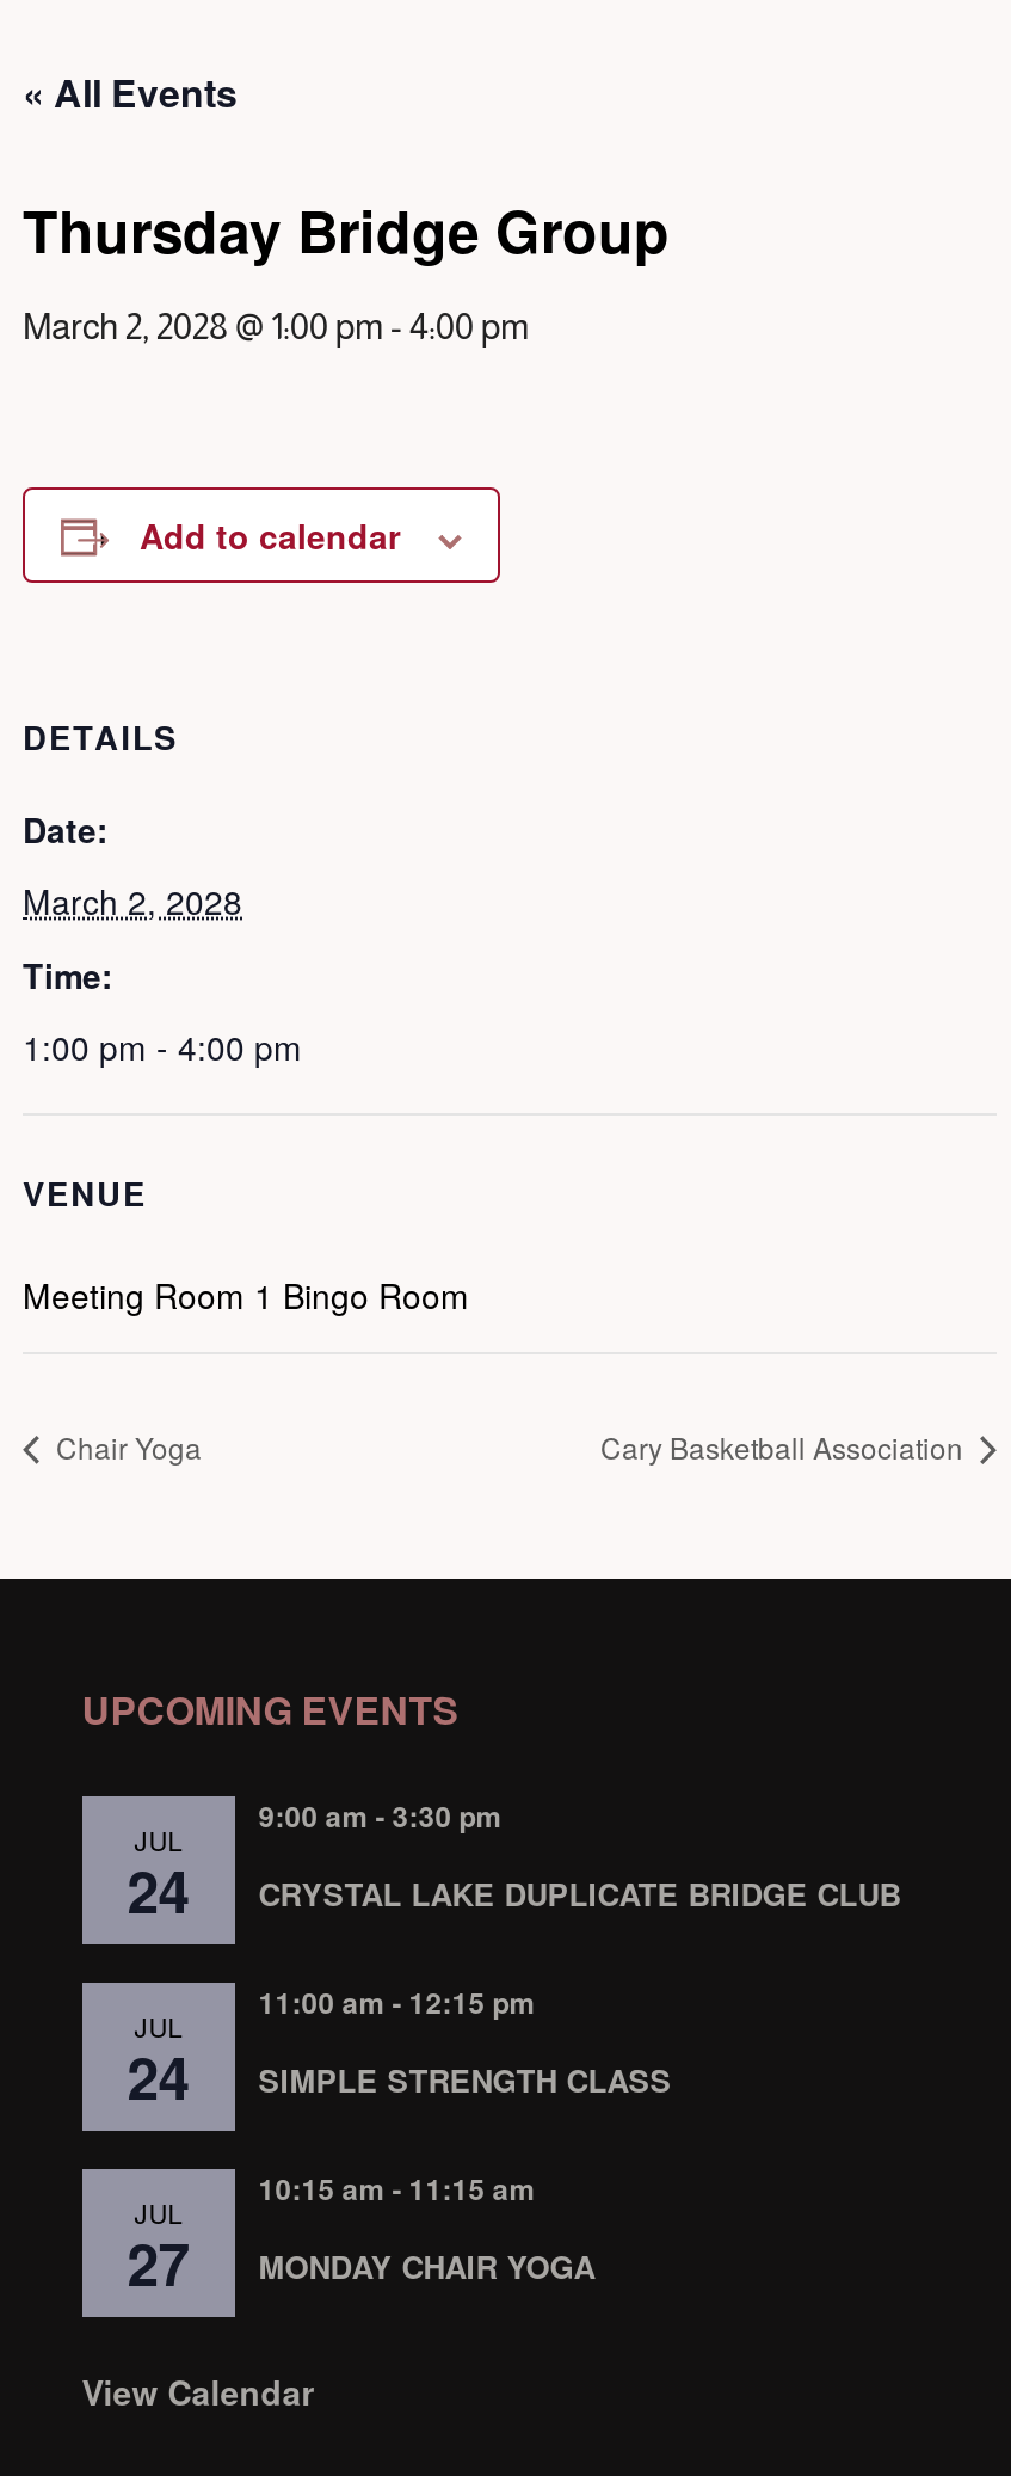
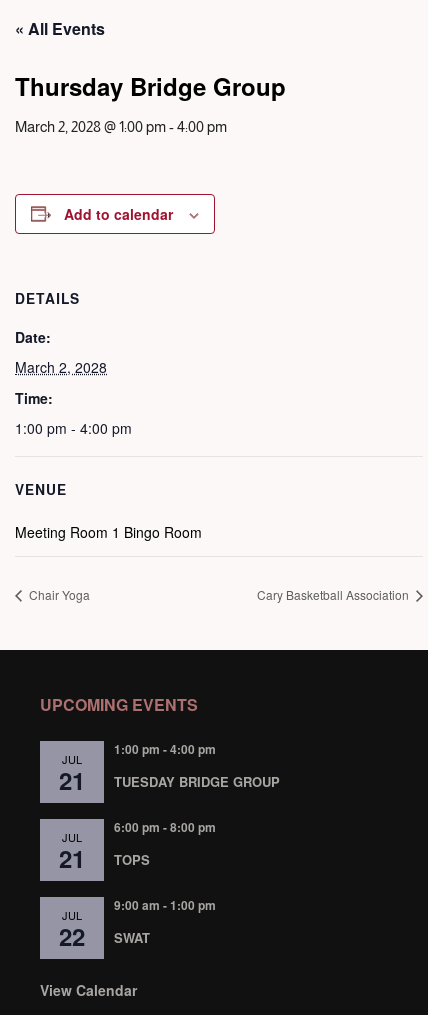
- 9:00 am - 3:30 pm
+ 1:00 pm - 4:00 pm

- 24
+ 21

- CRYSTAL LAKE DUPLICATE BRIDGE CLUB
+ TUESDAY BRIDGE GROUP

- 11:00 am - 12:15 pm
+ 6:00 pm - 8:00 pm

- 24
+ 21

- SIMPLE STRENGTH CLASS
+ TOPS

- 10:15 am - 11:15 am
+ 9:00 am - 1:00 pm

- 27
+ 22

- MONDAY CHAIR YOGA
+ SWAT
